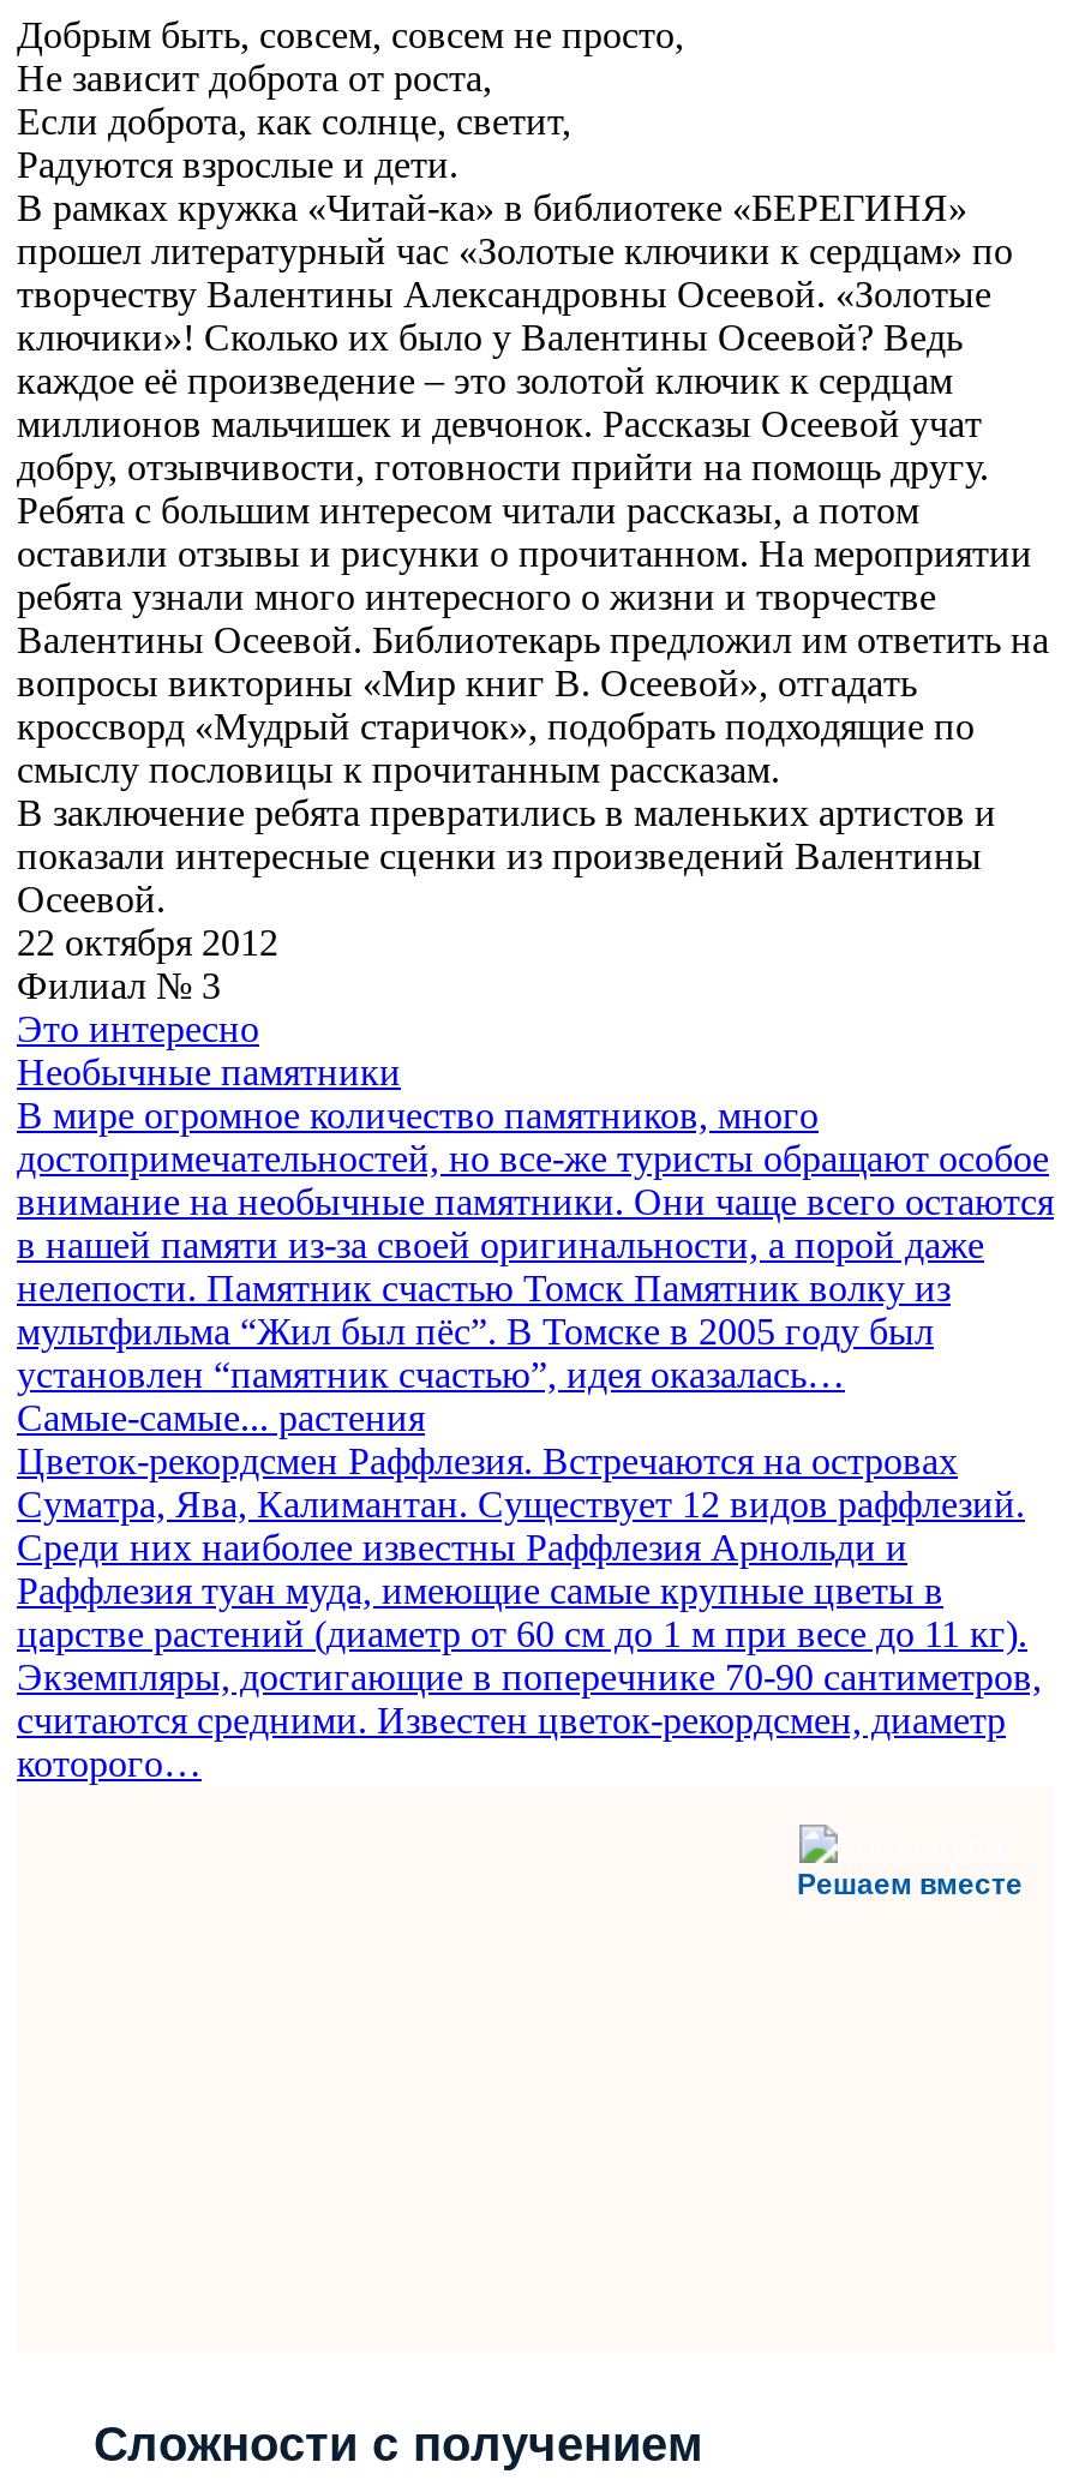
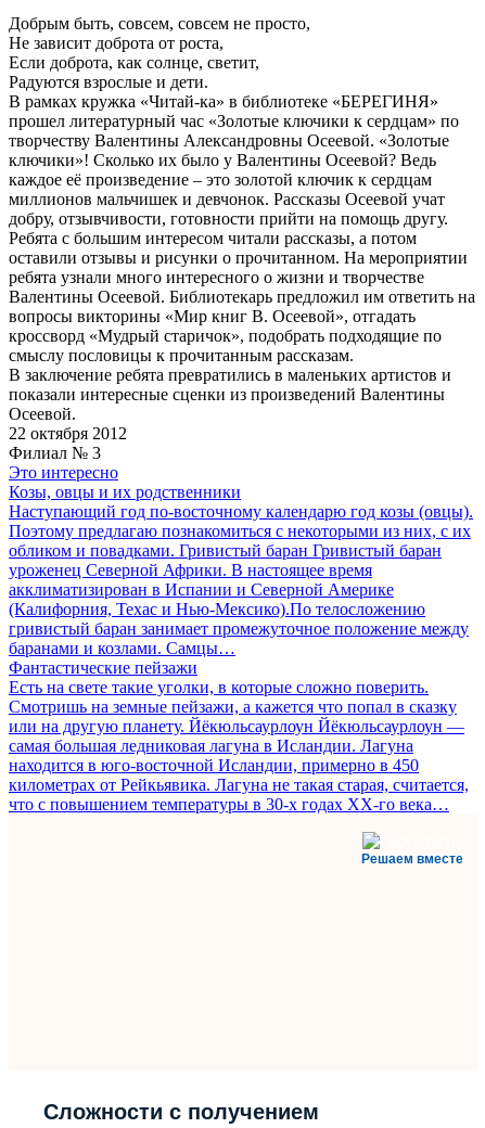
- Необычные памятники
- В мире огромное количество памятников, много
- достопримечательностей, но все-же туристы обращают особое
- внимание на необычные памятники. Они чаще всего остаются
- в нашей памяти из-за своей оригинальности, а порой даже
- нелепости. Памятник счастью Томск Памятник волку из
- мультфильма “Жил был пёс”. В Томске в 2005 году был
- установлен “памятник счастью”, идея оказалась…
- Самые-самые... растения
- Цветок-рекордсмен Раффлезия. Встречаются на островах
- Суматра, Ява, Калимантан. Существует 12 видов раффлезий.
- Среди них наиболее известны Раффлезия Арнольди и
- Раффлезия туан муда, имеющие самые крупные цветы в
- царстве растений (диаметр от 60 см до 1 м при весе до 11 кг).
- Экземпляры, достигающие в поперечнике 70-90 сантиметров,
- считаются средними. Известен цветок-рекордсмен, диаметр
- которого…
+ Козы, овцы и их родственники
+ Наступающий год по-восточному календарю год козы (овцы).
+ Поэтому предлагаю познакомиться с некоторыми из них, с их
+ обликом и повадками. Гривистый баран Гривистый баран
+ уроженец Северной Африки. В настоящее время
+ акклиматизирован в Испании и Северной Америке
+ (Калифорния, Техас и Нью-Мексико).По телосложению
+ гривистый баран занимает промежуточное положение между
+ баранами и козлами. Самцы…
+ Фантастические пейзажи
+ Есть на свете такие уголки, в которые сложно поверить.
+ Смотришь на земные пейзажи, а кажется что попал в сказку
+ или на другую планету. Йёкюльсаурлоун Йёкюльсаурлоун —
+ самая большая ледниковая лагуна в Исландии. Лагуна
+ находится в юго-восточной Исландии, примерно в 450
+ километрах от Рейкьявика. Лагуна не такая старая, считается,
+ что с повышением температуры в 30-х годах XX-го века…
